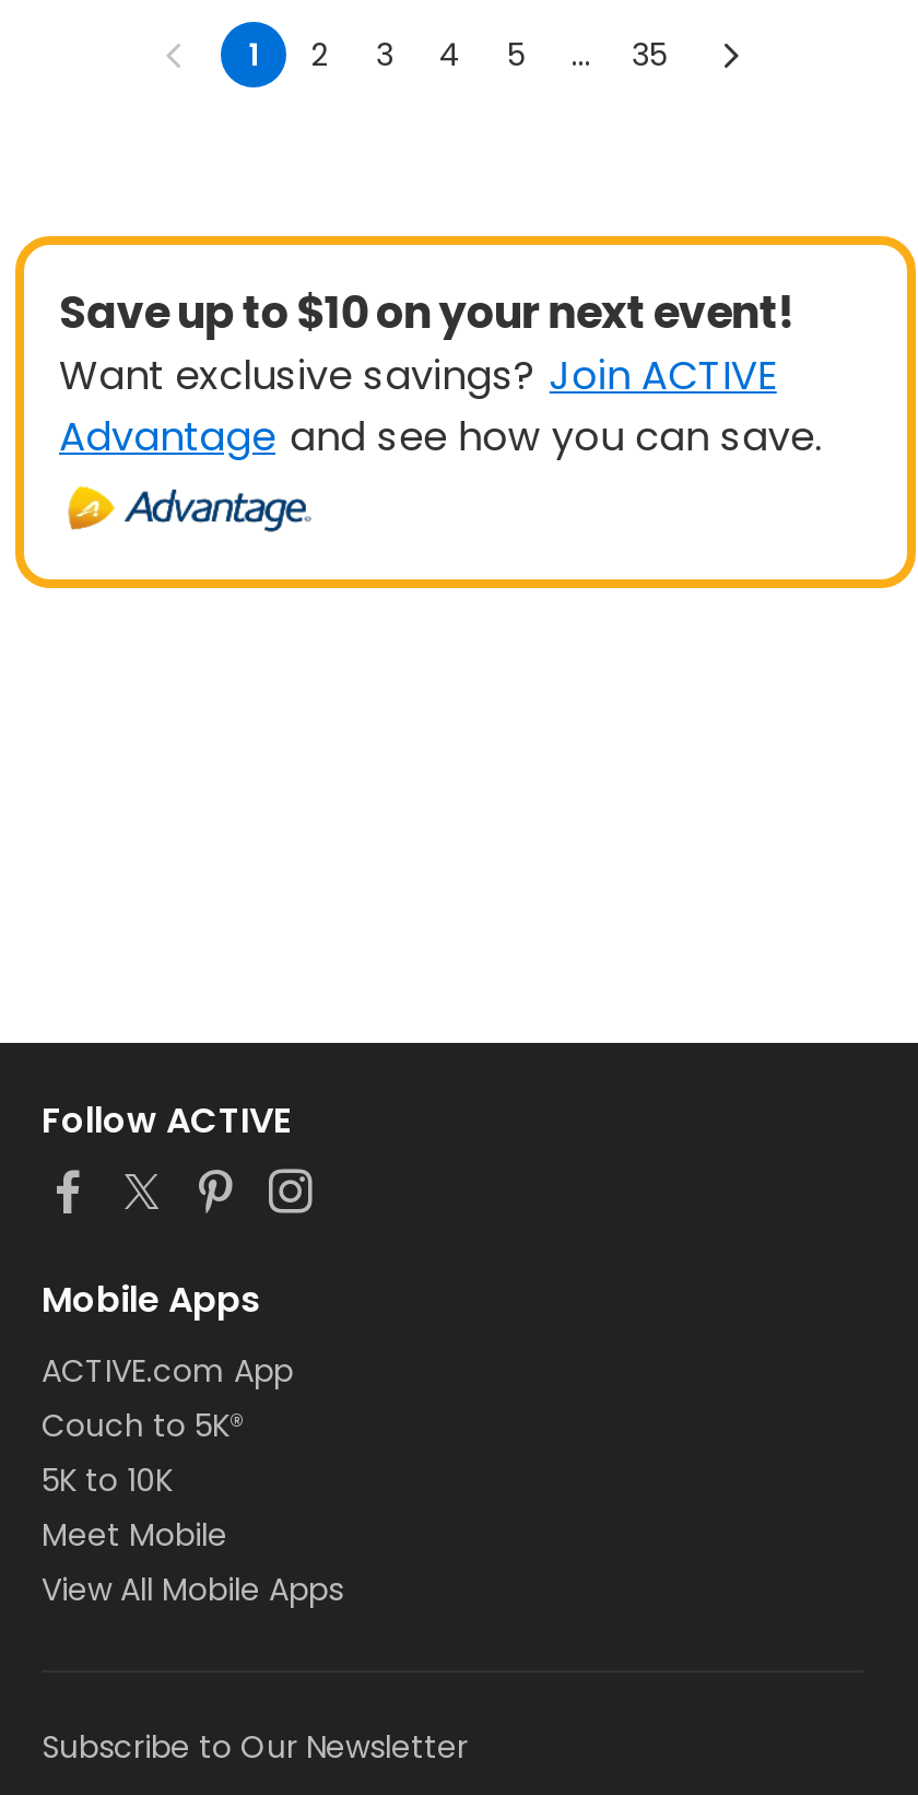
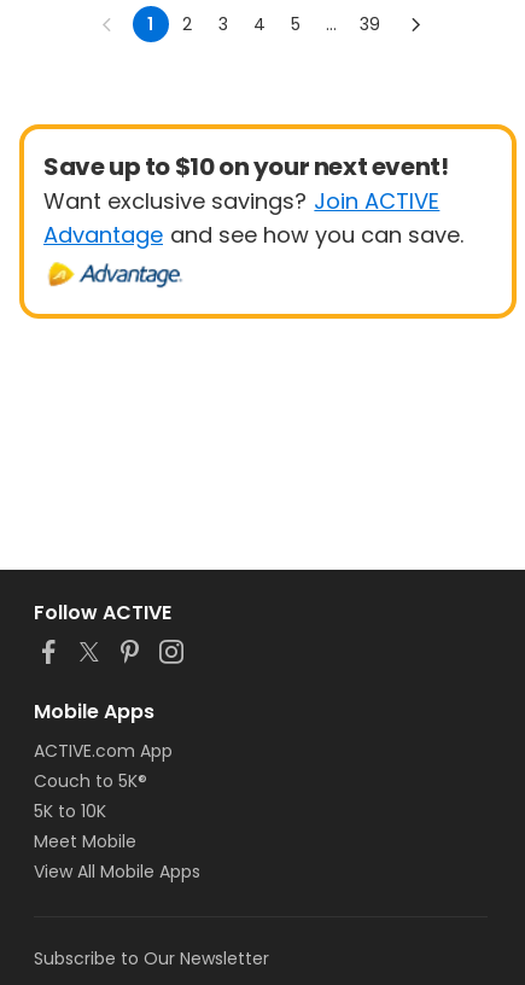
- 35
+ 39
